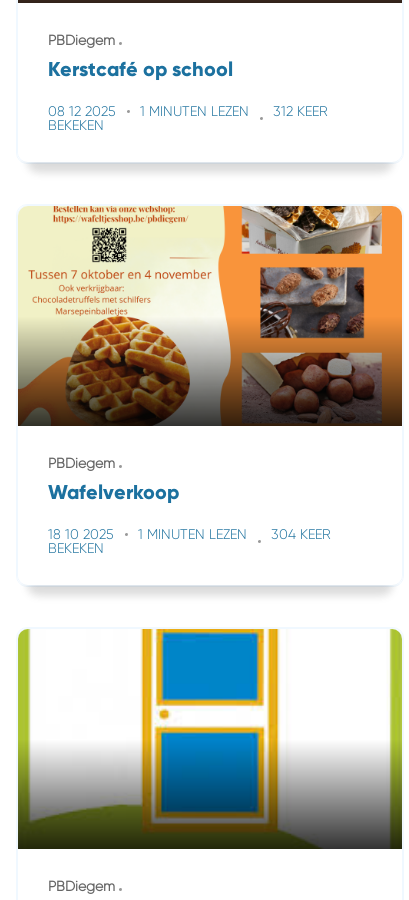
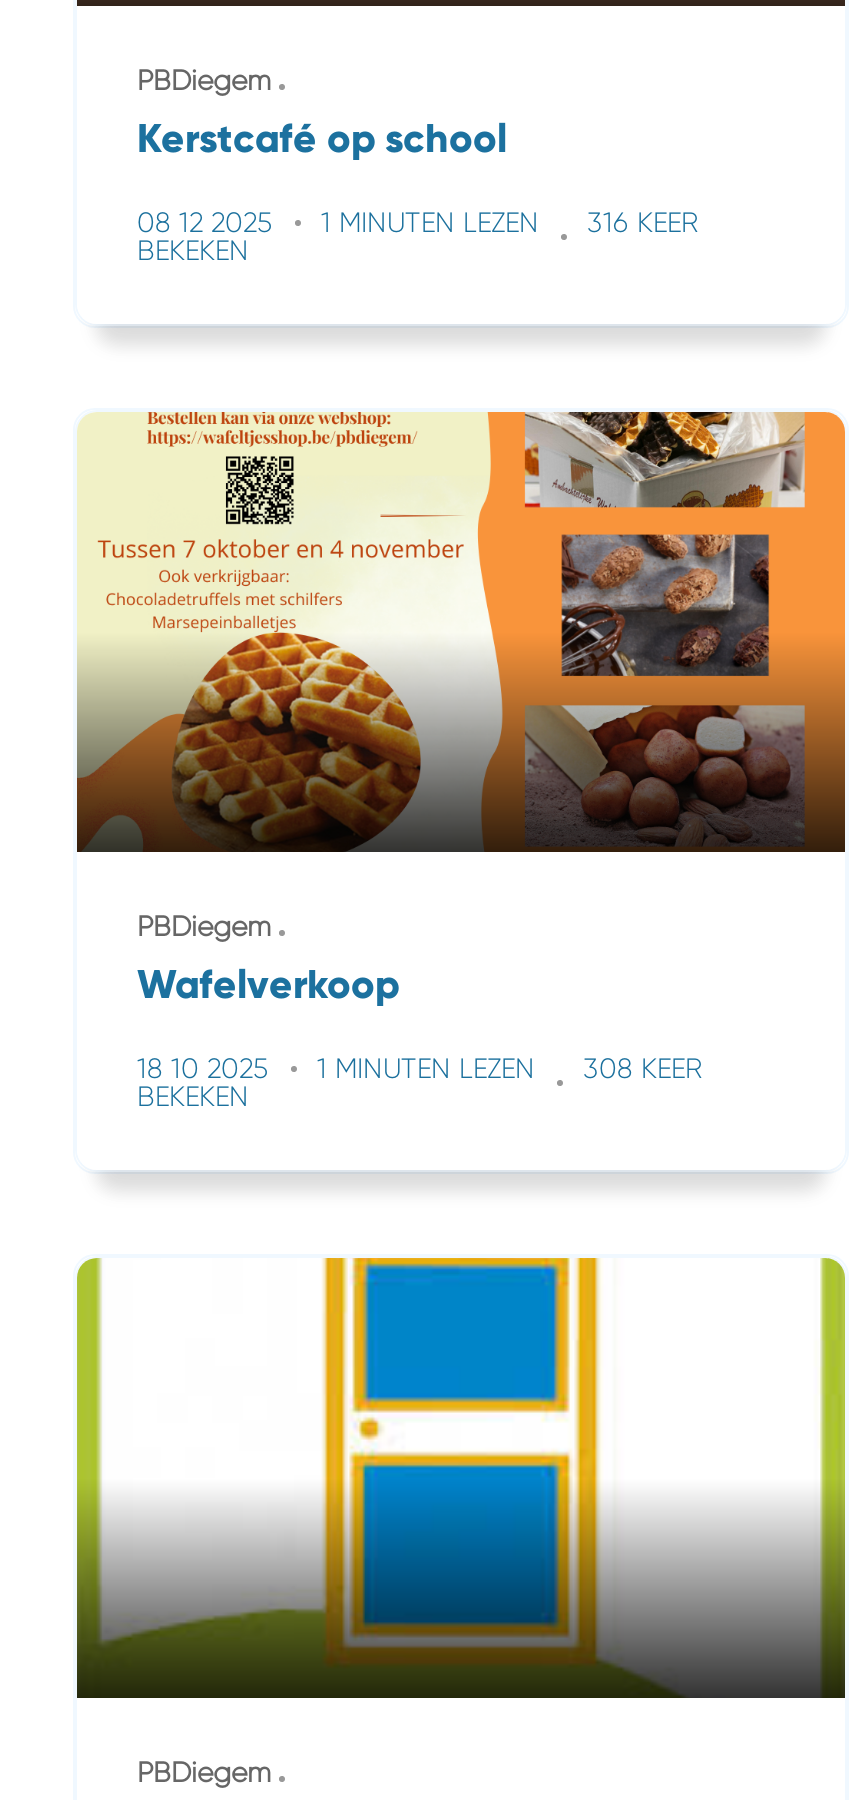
- 08 12 2025 1 MINUTEN LEZEN 312 KEER
+ 08 12 2025 1 MINUTEN LEZEN 316 KEER

- 18 10 2025 1 MINUTEN LEZEN 304 KEER
+ 18 10 2025 1 MINUTEN LEZEN 308 KEER
